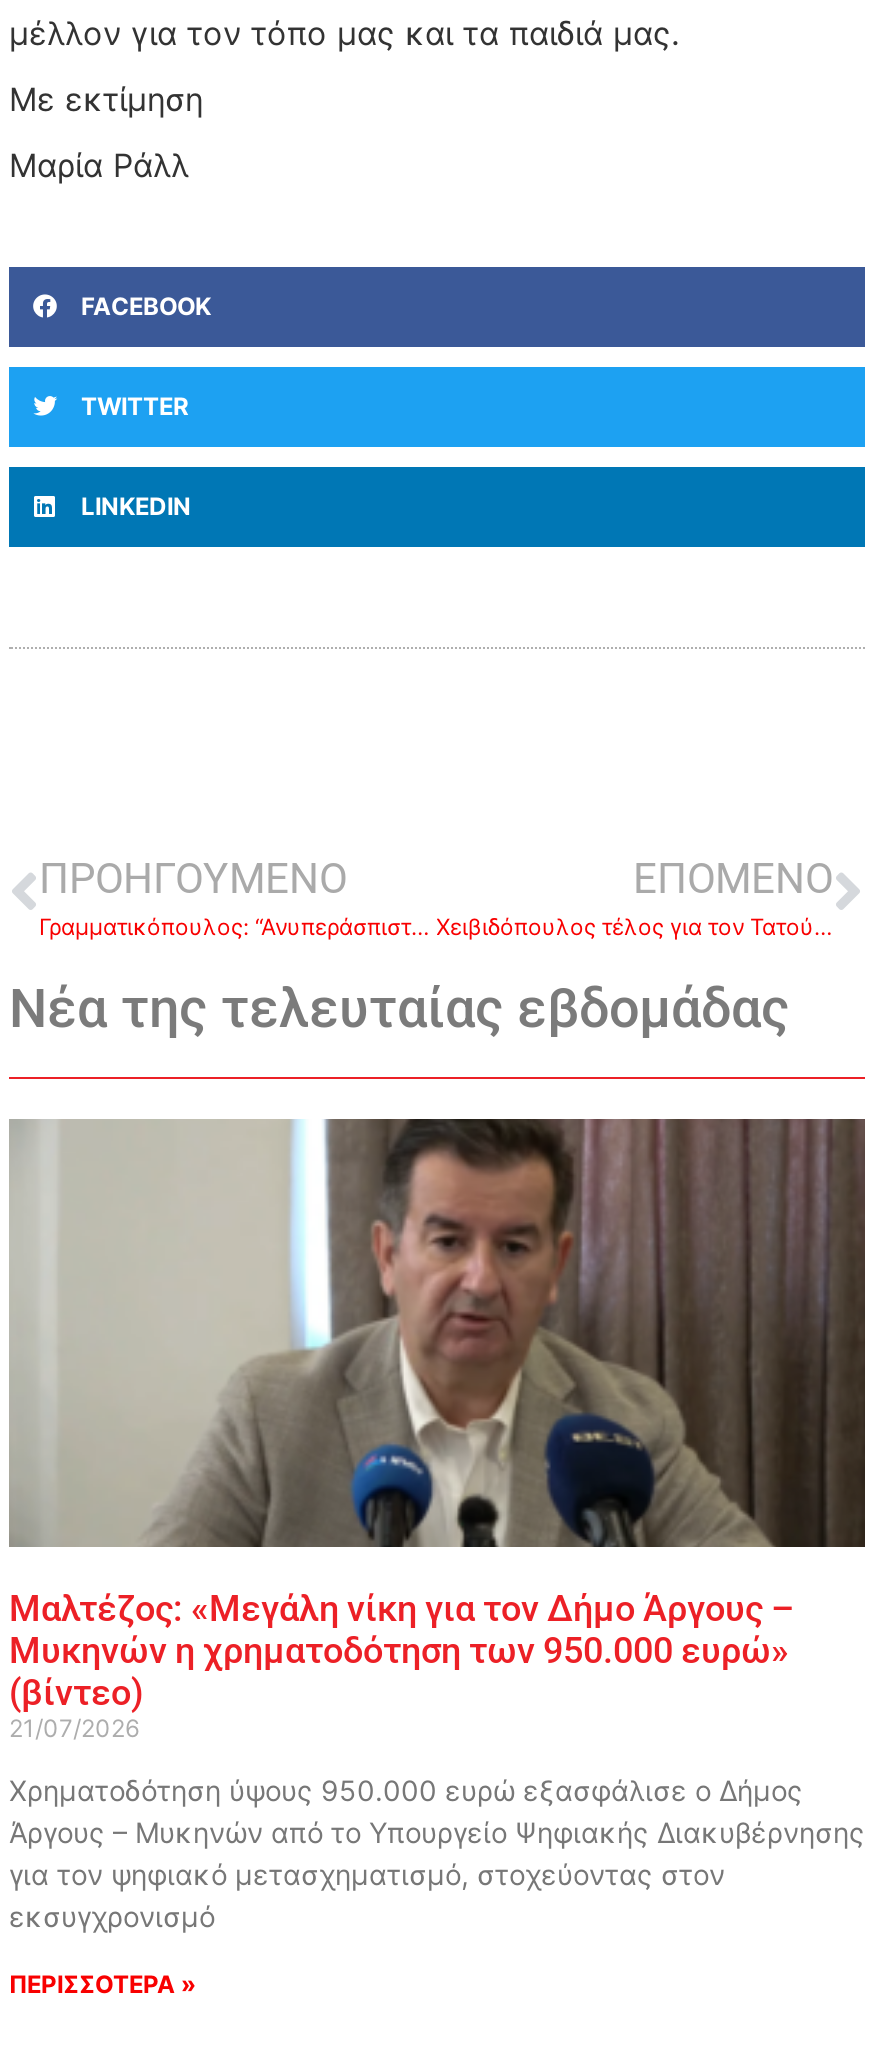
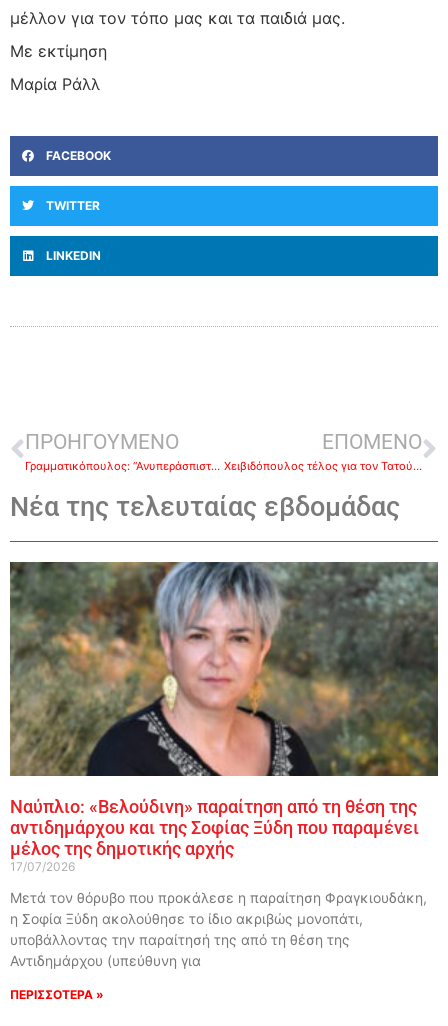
- [image]
- Μαλτέζος: «Μεγάλη νίκη για τον Δήμο Άργους –
- Μυκηνών η χρηματοδότηση των 950.000 ευρώ»
- (βίντεο)
- 21/07/2026
+ [image]
+ Ναύπλιο: «Βελούδινη» παραίτηση από τη θέση της
+ αντιδημάρχου και της Σοφίας Ξύδη που παραμένει
+ μέλος της δημοτικής αρχής
+ 17/07/2026

- Χρηματοδότηση ύψους 950.000 ευρώ εξασφάλισε ο Δήμος
- Άργους – Μυκηνών από το Υπουργείο Ψηφιακής Διακυβέρνησης
- για τον ψηφιακό μετασχηματισμό, στοχεύοντας στον
- εκσυγχρονισμό
+ Μετά τον θόρυβο που προκάλεσε η παραίτηση Φραγκιουδάκη,
+ η Σοφία Ξύδη ακολούθησε το ίδιο ακριβώς μονοπάτι,
+ υποβάλλοντας την παραίτησή της από τη θέση της
+ Αντιδημάρχου (υπεύθυνη για
